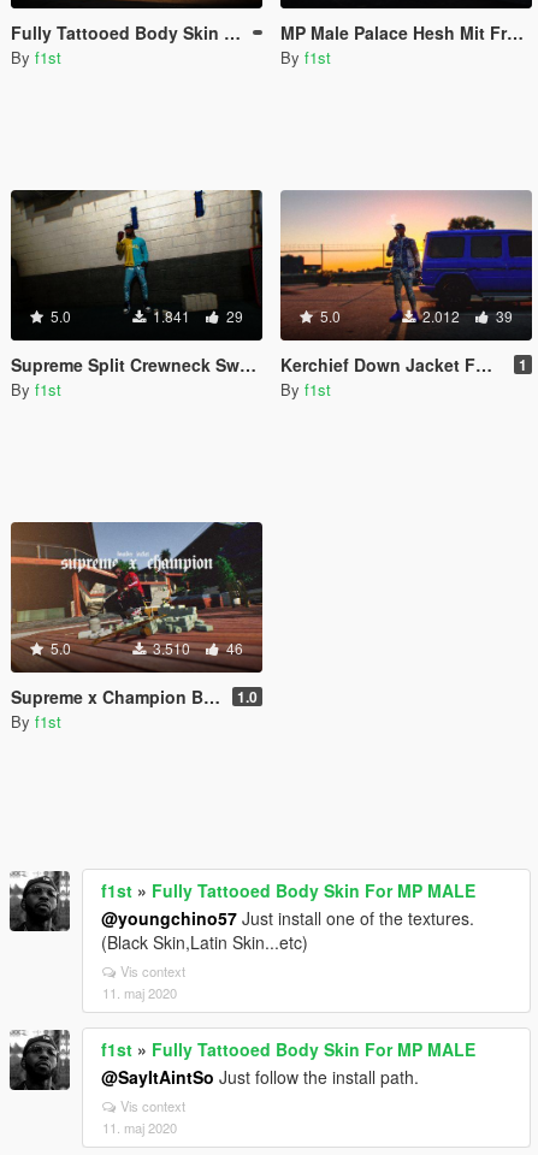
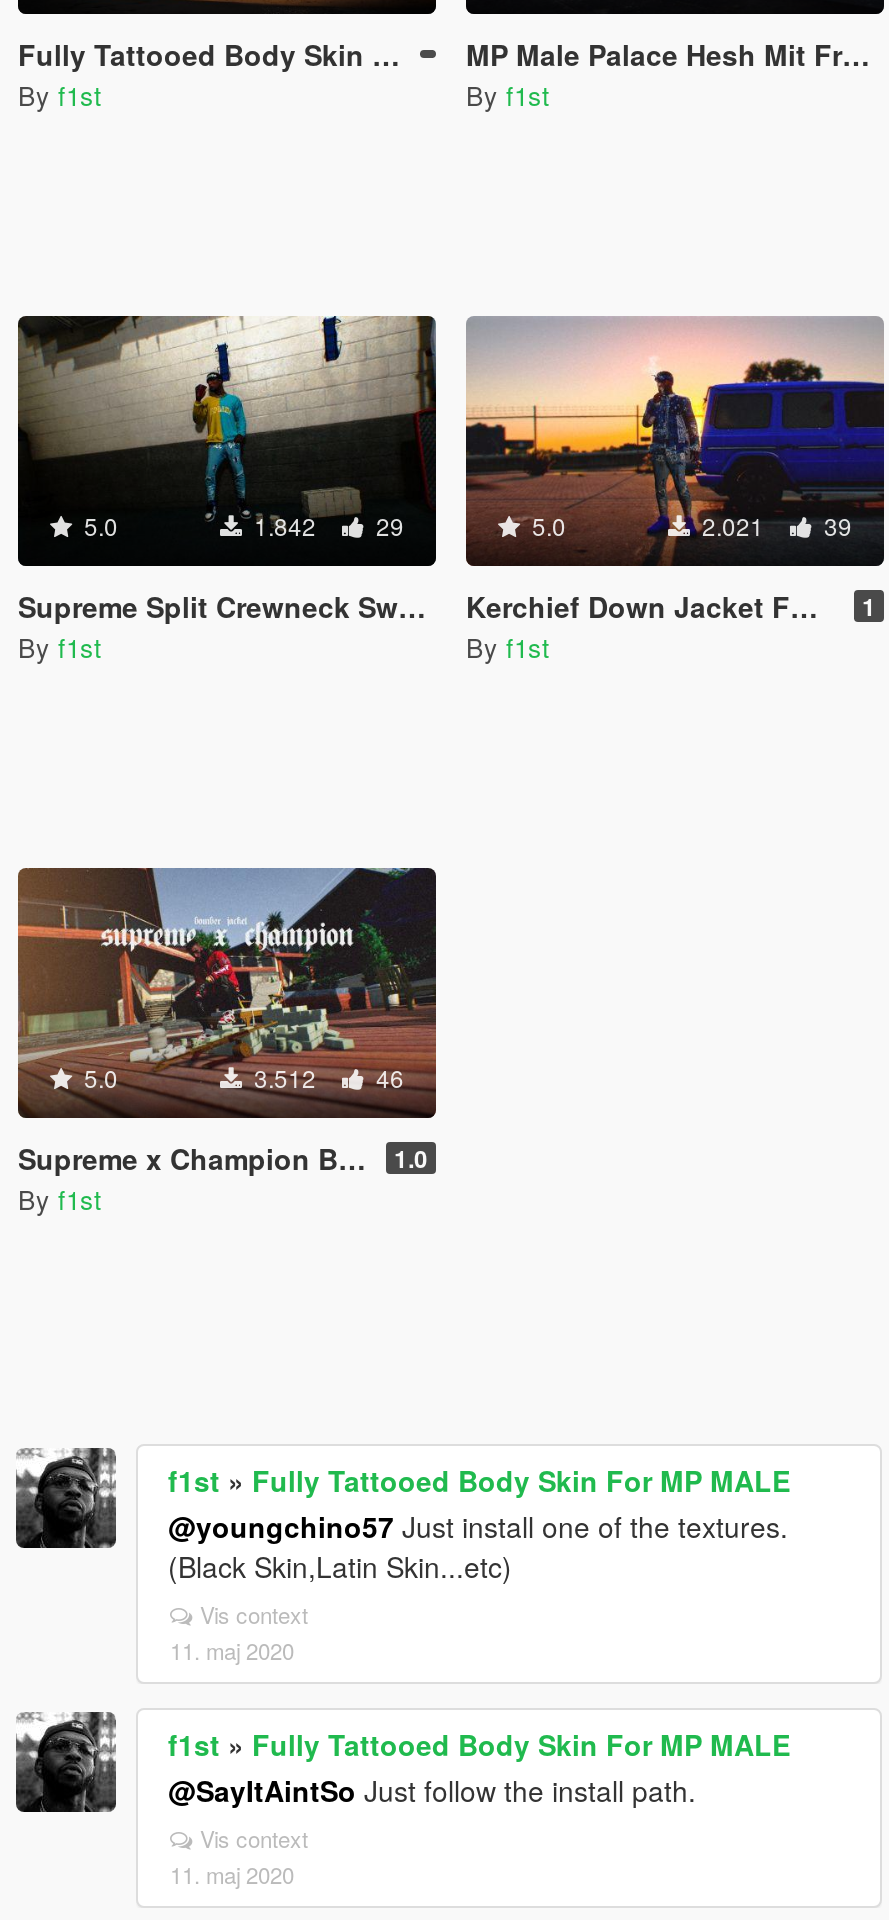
- 1.841 29
+ 1.842 29

- 2.012 39
+ 2.021 39

- 3.510 46
+ 3.512 46
